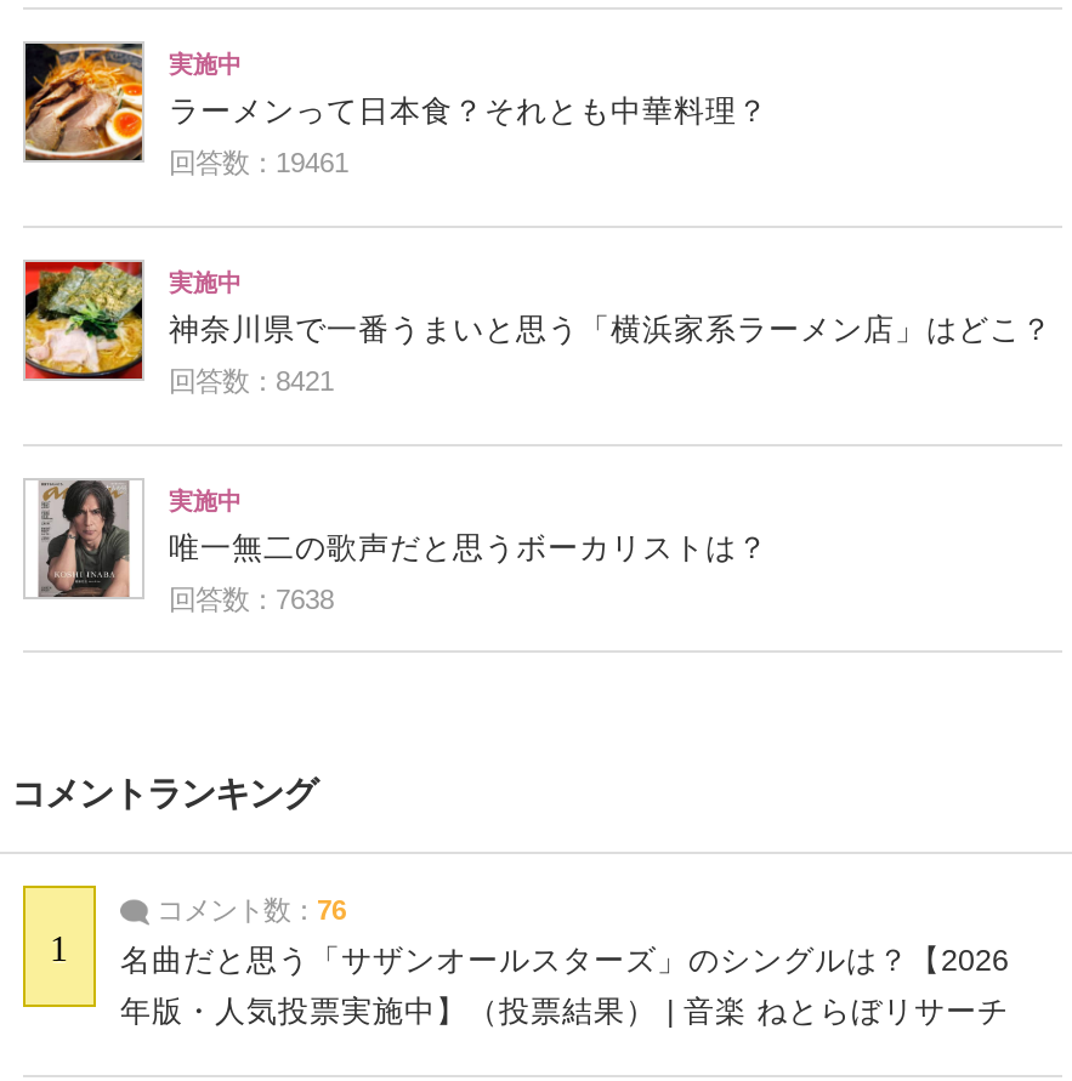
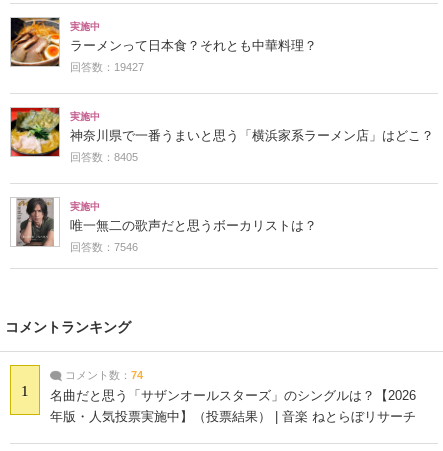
- 回答数：19461
+ 回答数：19427

- 回答数：8421
+ 回答数：8405

- 回答数：7638
+ 回答数：7546

- コメント数：76
+ コメント数：74
